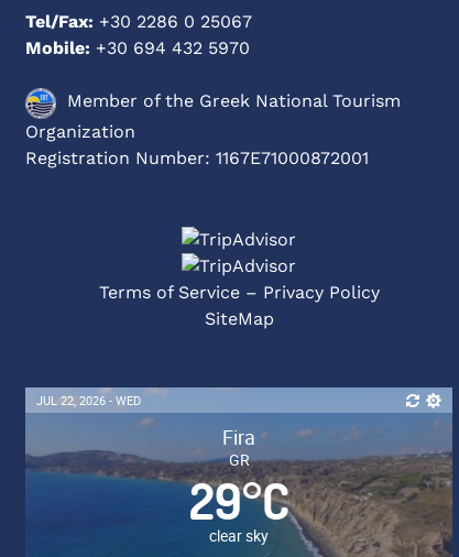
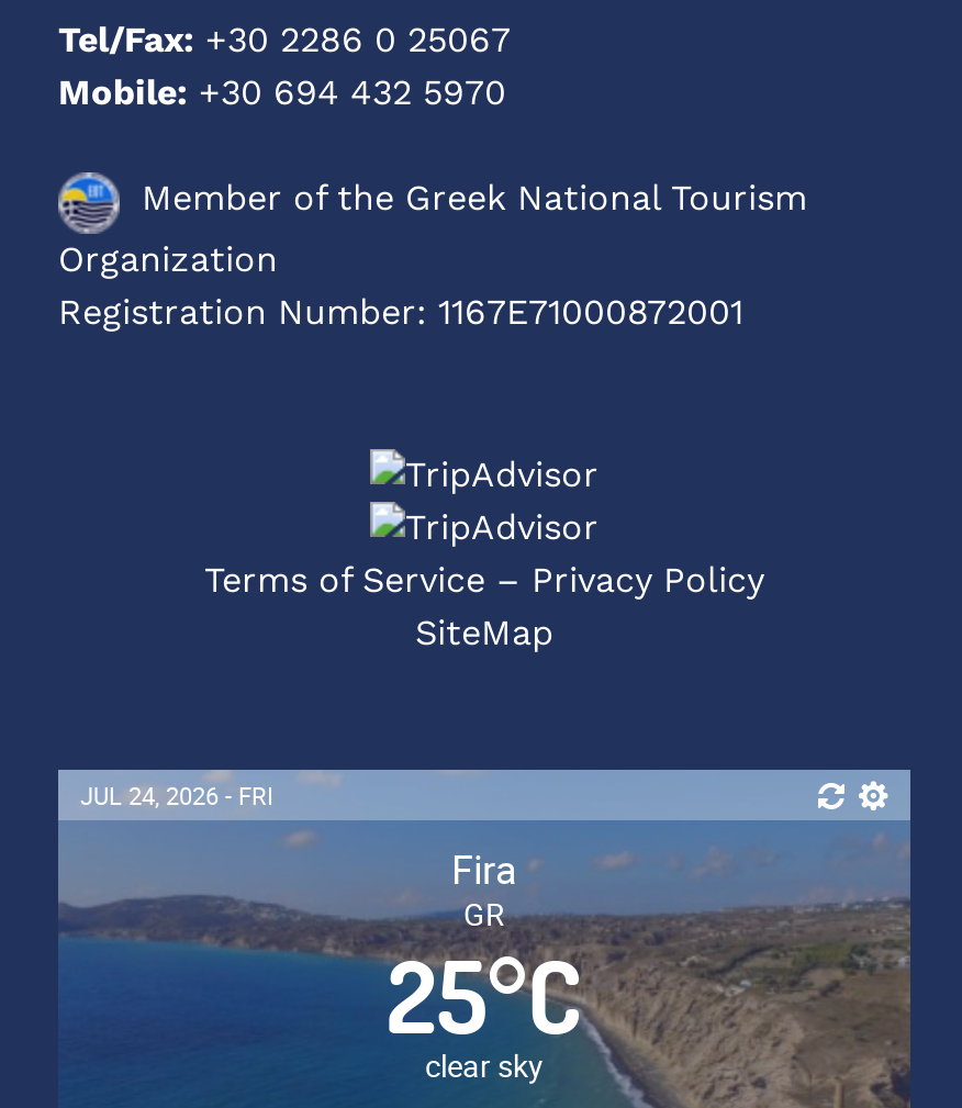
- JUL 22, 2026 - WED
+ JUL 24, 2026 - FRI

- 29°C
+ 25°C
